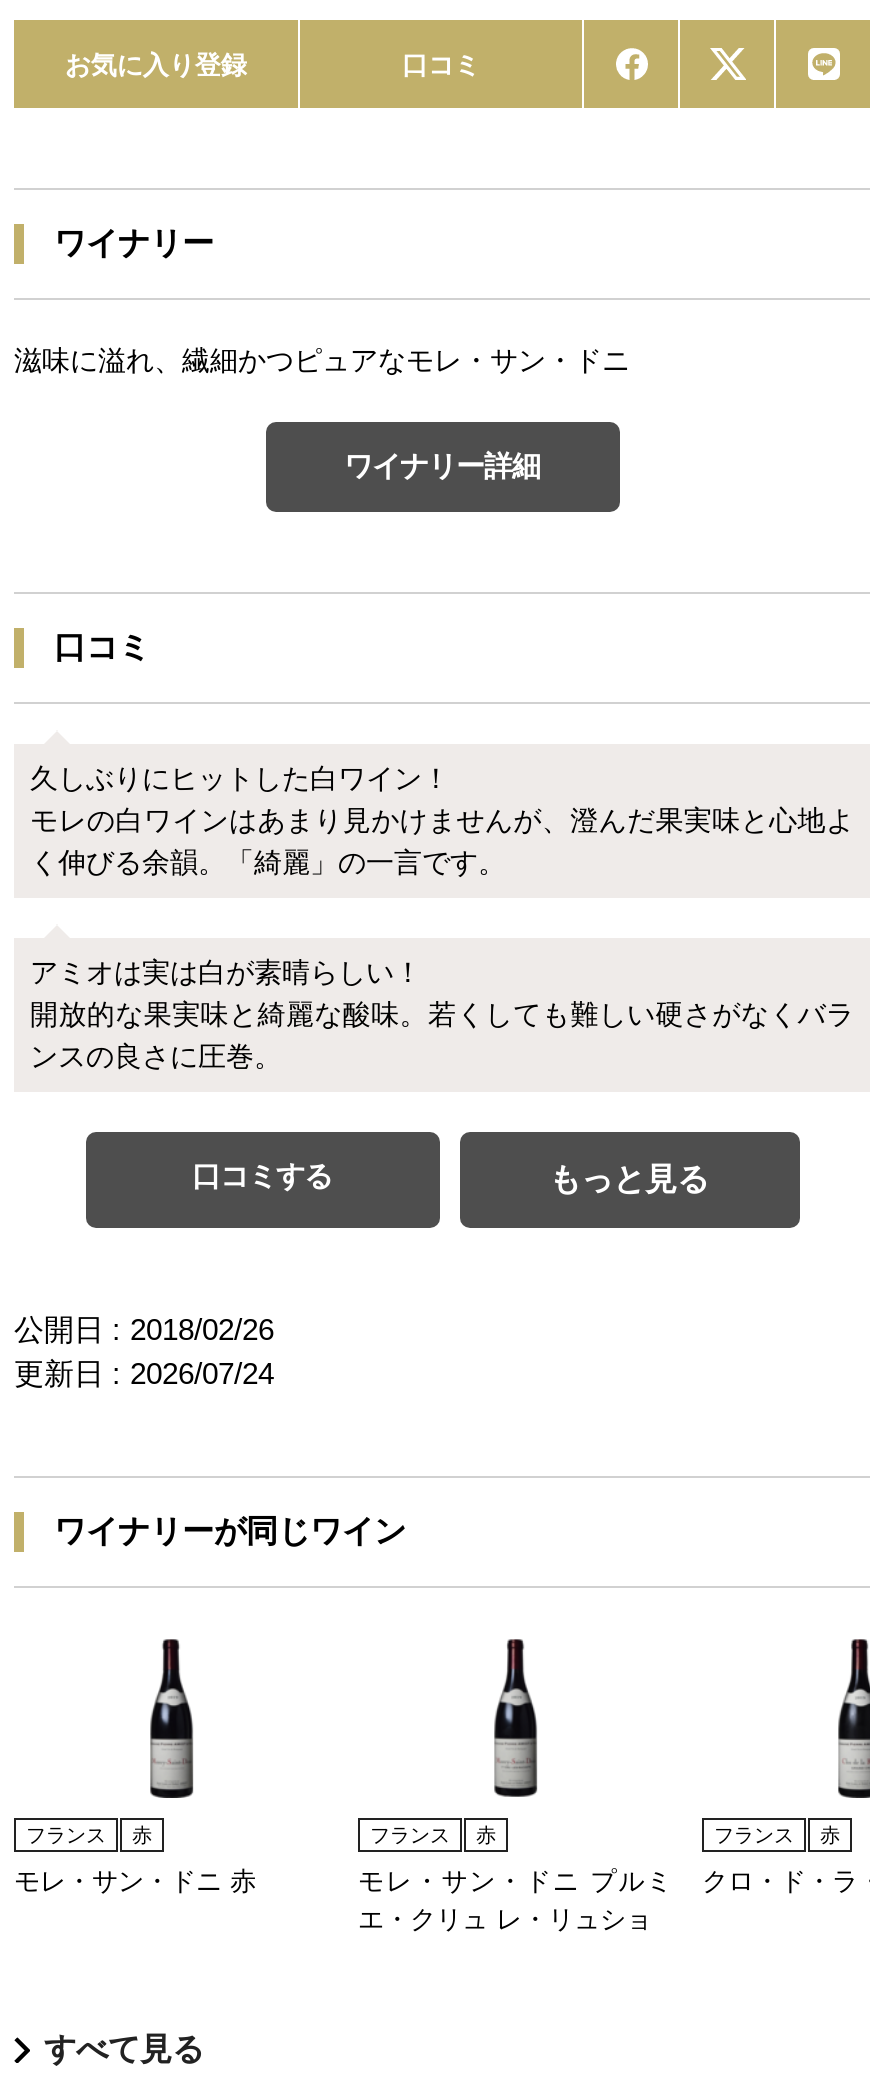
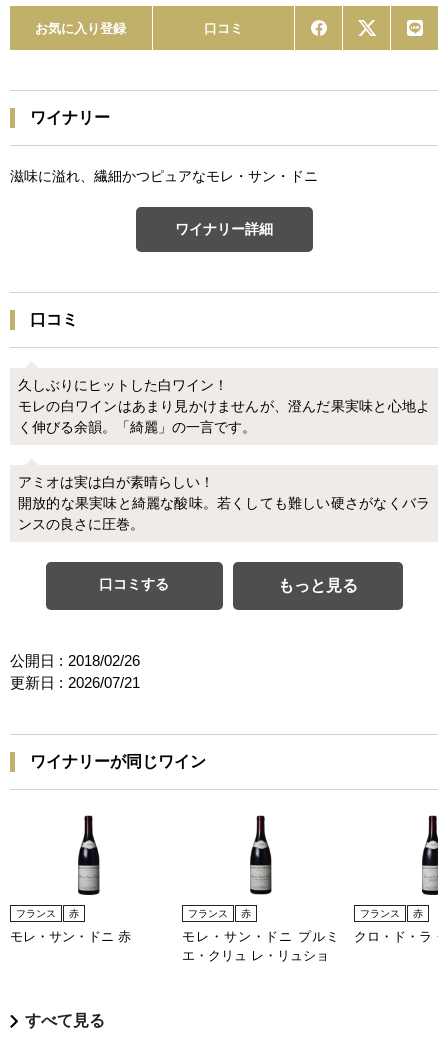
- 更新日 : 2026/07/24
+ 更新日 : 2026/07/21
